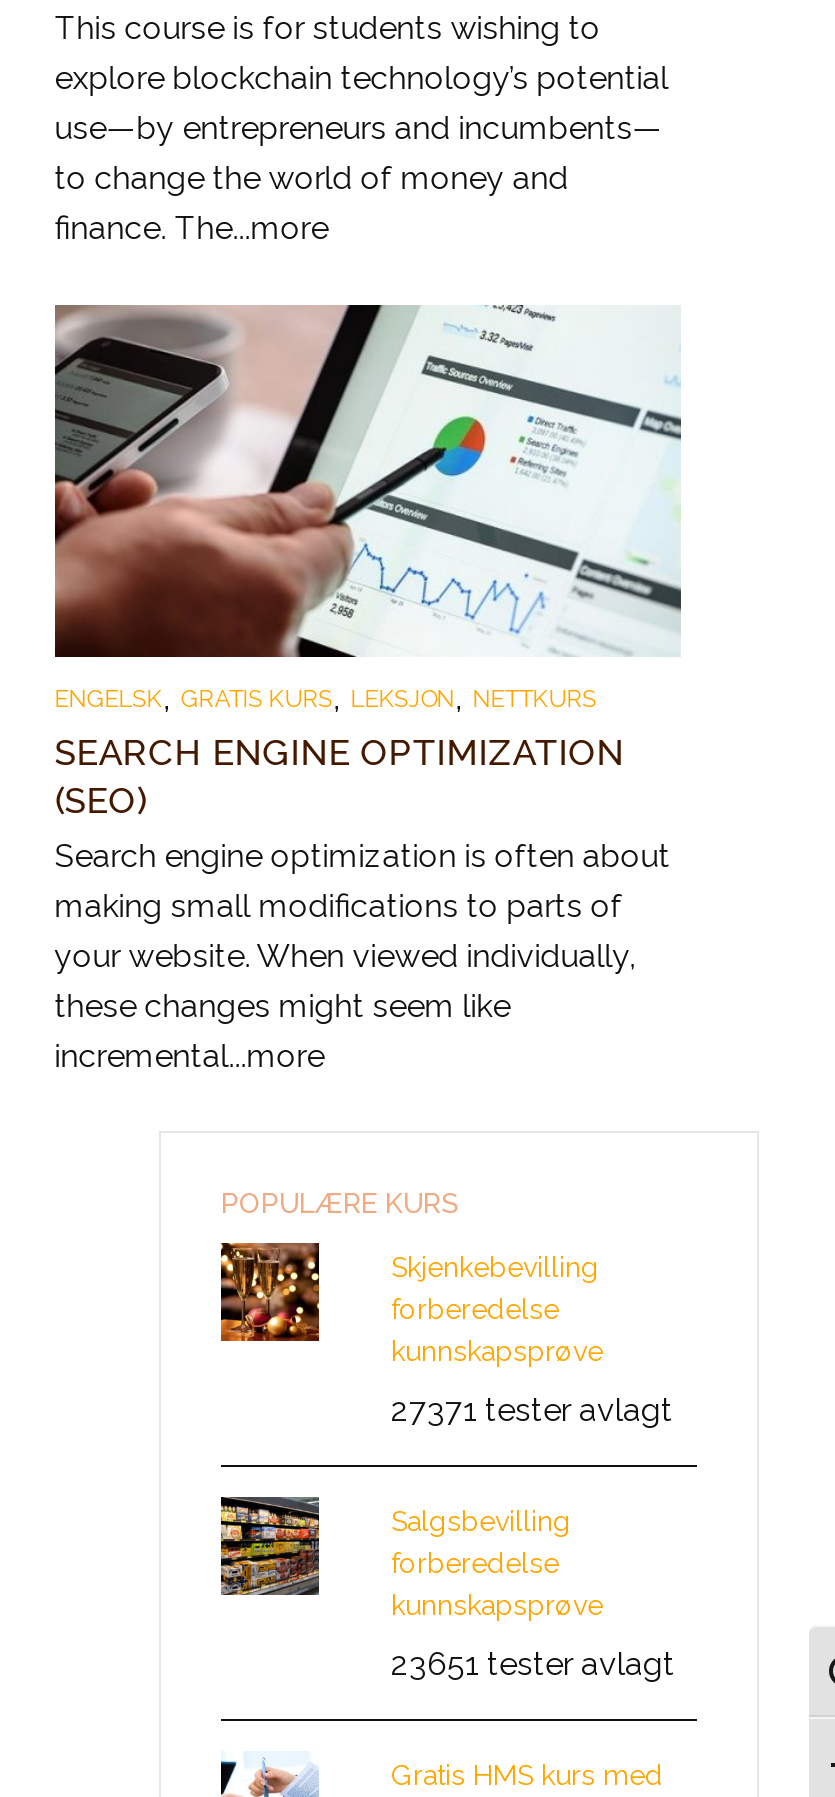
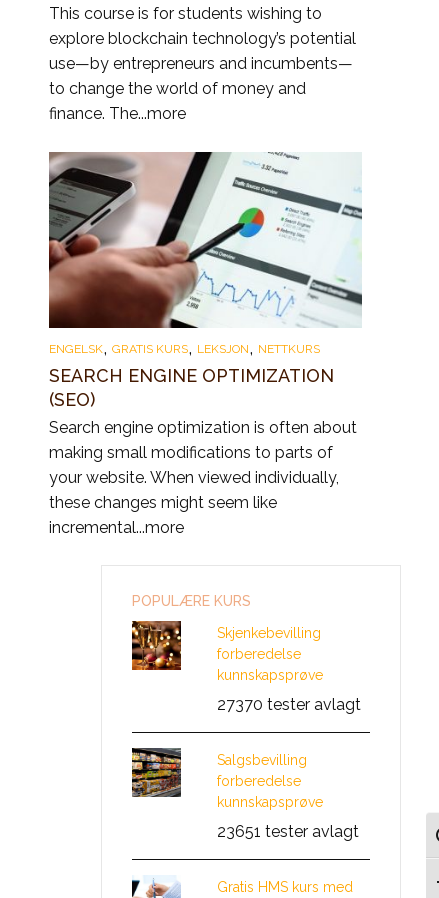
- 27371 tester avlagt
+ 27370 tester avlagt
